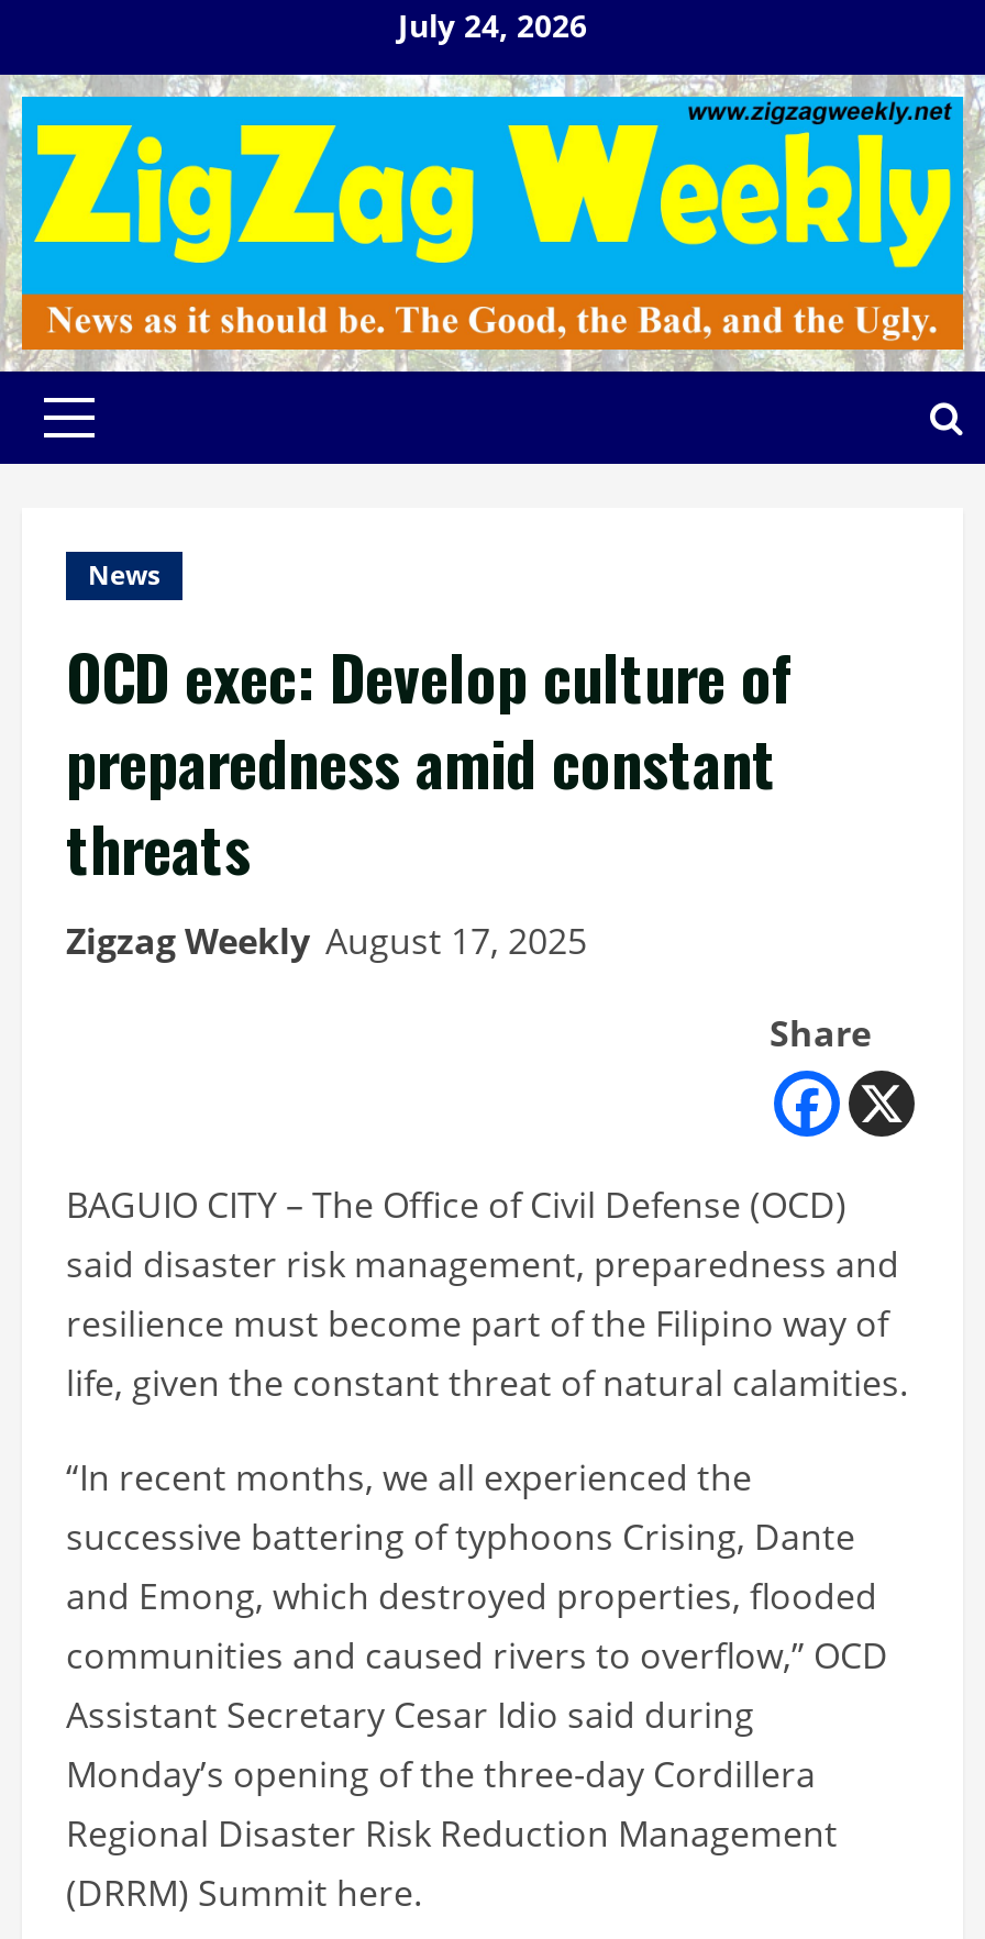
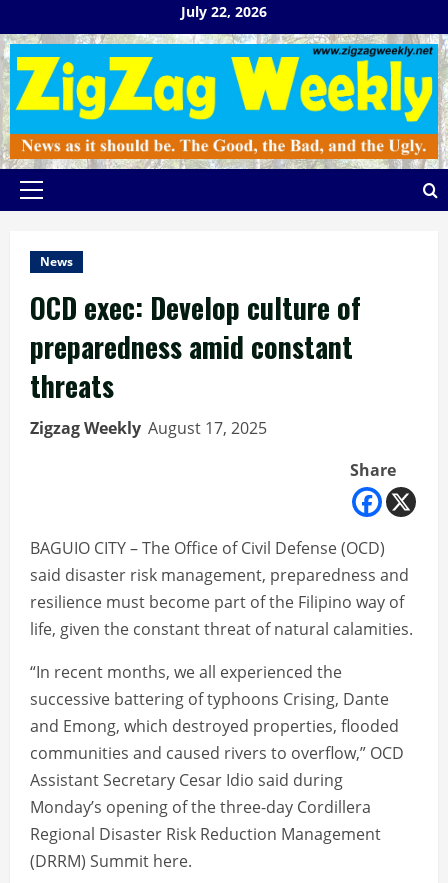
- July 24, 2026
+ July 22, 2026
